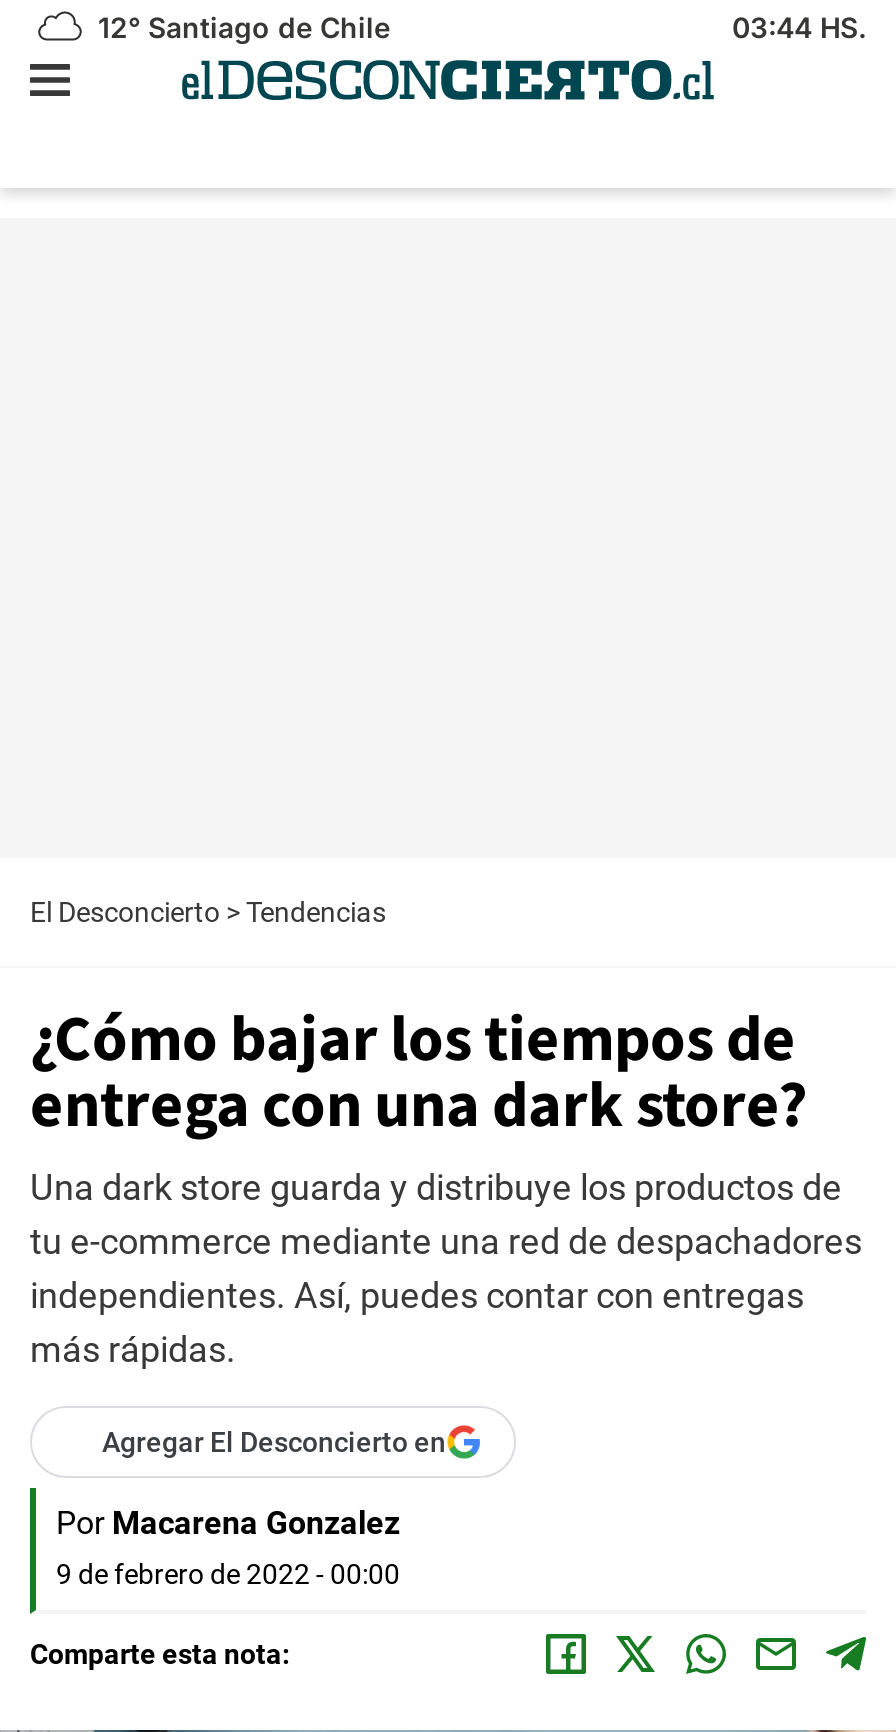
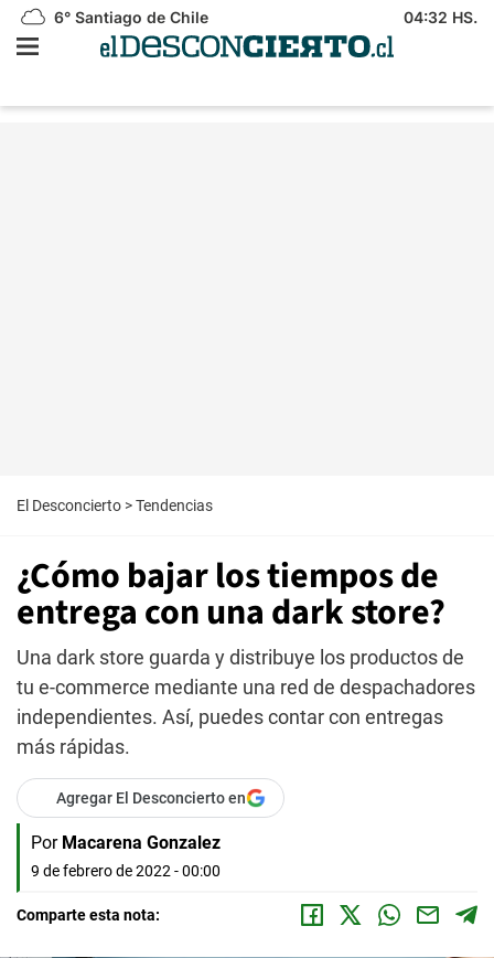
- 12° Santiago de Chile
+ 6° Santiago de Chile

- 03:44 HS.
+ 04:32 HS.
